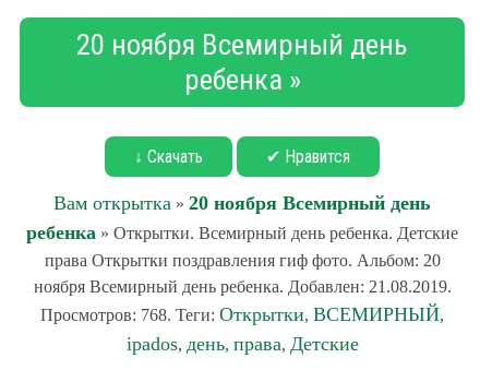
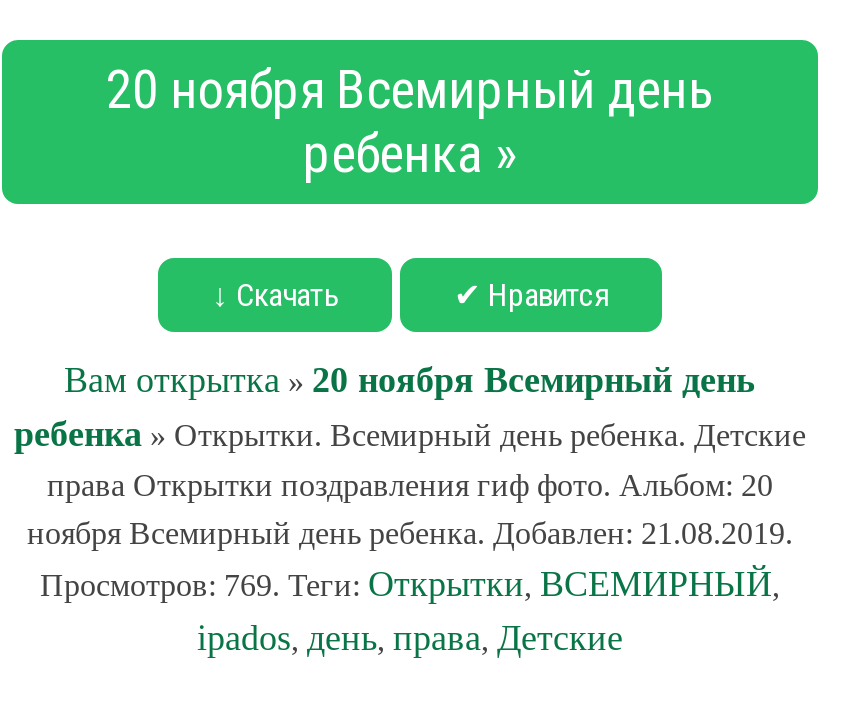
- Просмотров: 768. Теги: Открытки, ВСЕМИРНЫЙ,
+ Просмотров: 769. Теги: Открытки, ВСЕМИРНЫЙ,
